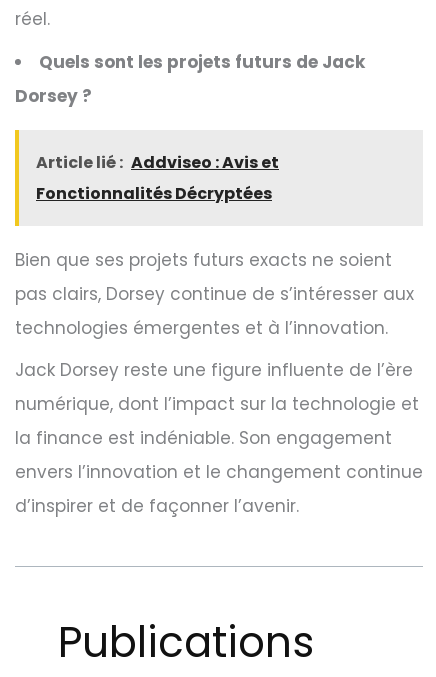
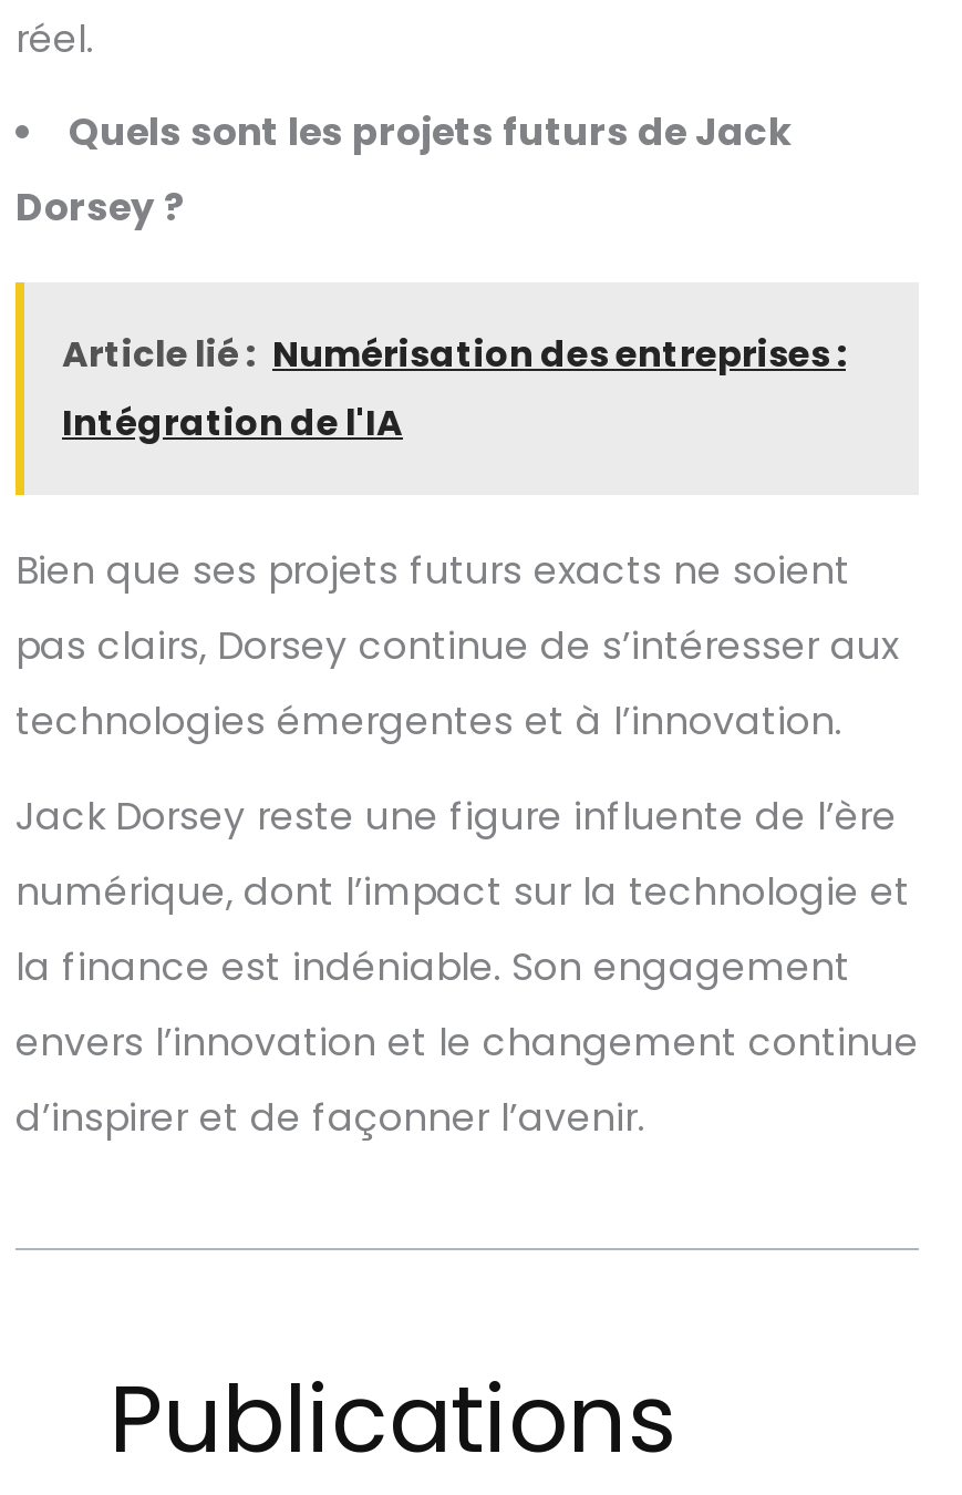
- Article lié : Addviseo : Avis et
- Fonctionnalités Décryptées
+ Article lié : Numérisation des entreprises :
+ Intégration de l'IA
